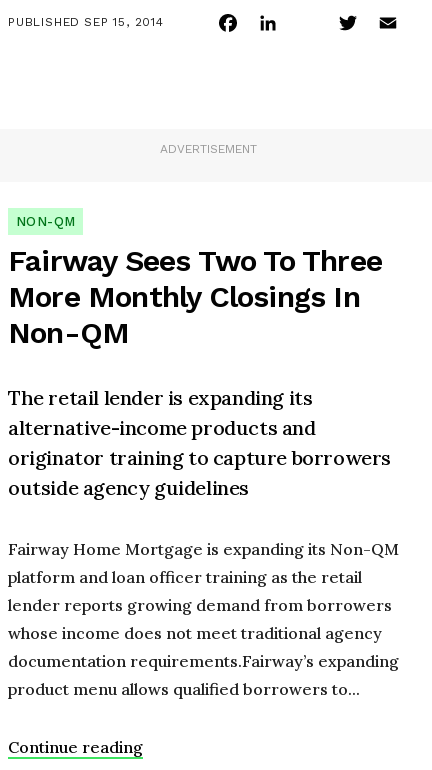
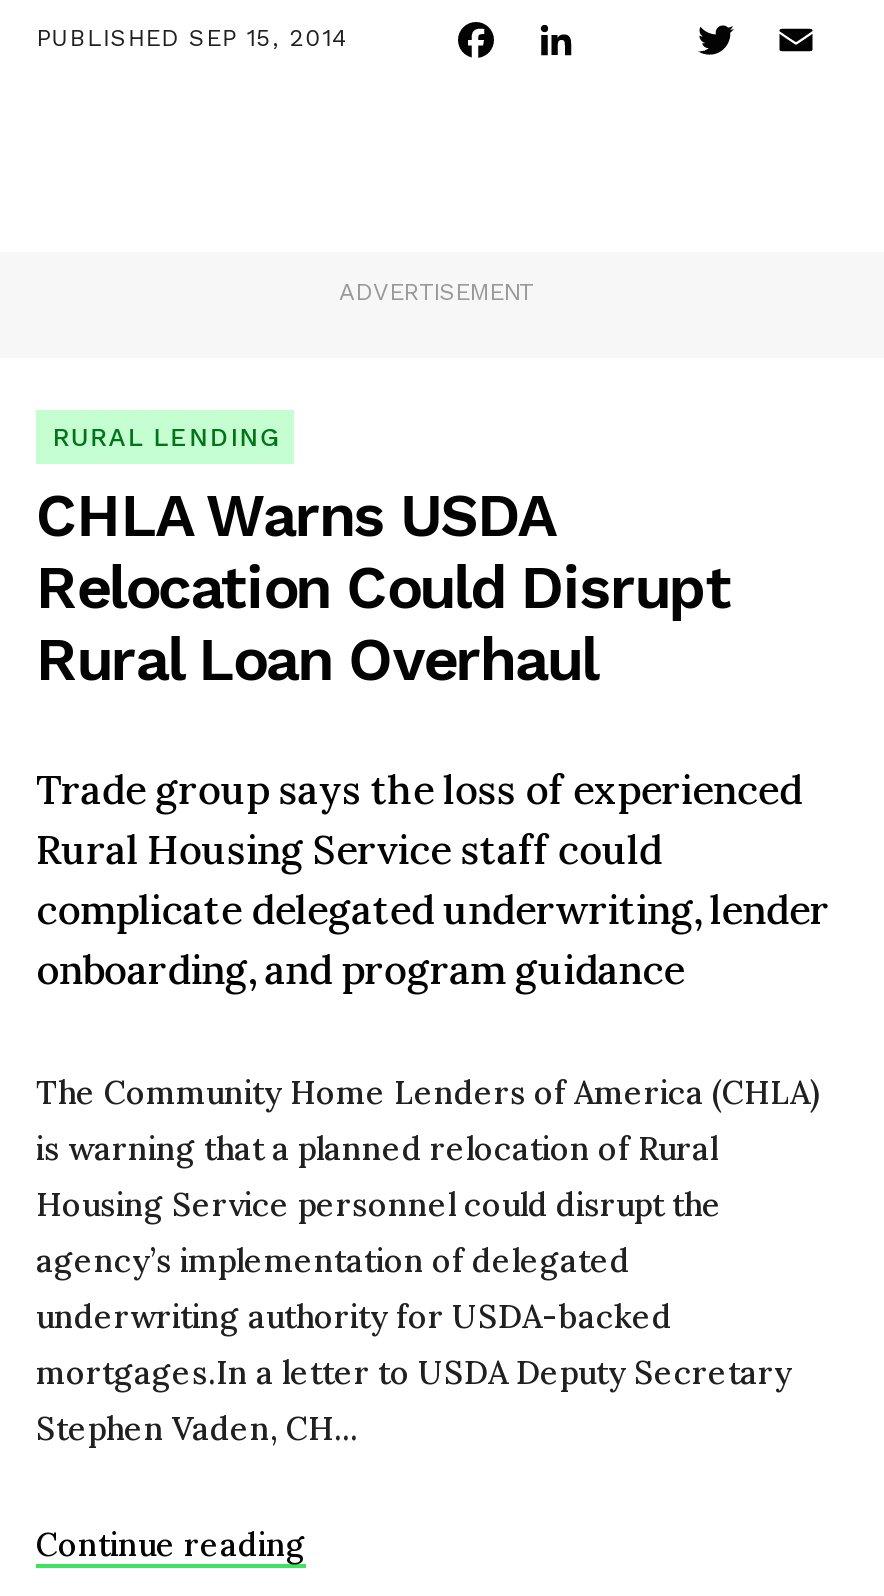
- NON-QM
- Fairway Sees Two To Three
- More Monthly Closings In
- Non-QM
+ RURAL LENDING
+ CHLA Warns USDA
+ Relocation Could Disrupt
+ Rural Loan Overhaul

- The retail lender is expanding its
- alternative-income products and
- originator training to capture borrowers
- outside agency guidelines
+ Trade group says the loss of experienced
+ Rural Housing Service staff could
+ complicate delegated underwriting, lender
+ onboarding, and program guidance

- Fairway Home Mortgage is expanding its Non-QM
- platform and loan officer training as the retail
- lender reports growing demand from borrowers
- whose income does not meet traditional agency
- documentation requirements.Fairway’s expanding
- product menu allows qualified borrowers to...
+ The Community Home Lenders of America (CHLA)
+ is warning that a planned relocation of Rural
+ Housing Service personnel could disrupt the
+ agency’s implementation of delegated
+ underwriting authority for USDA-backed
+ mortgages.In a letter to USDA Deputy Secretary
+ Stephen Vaden, CH...
